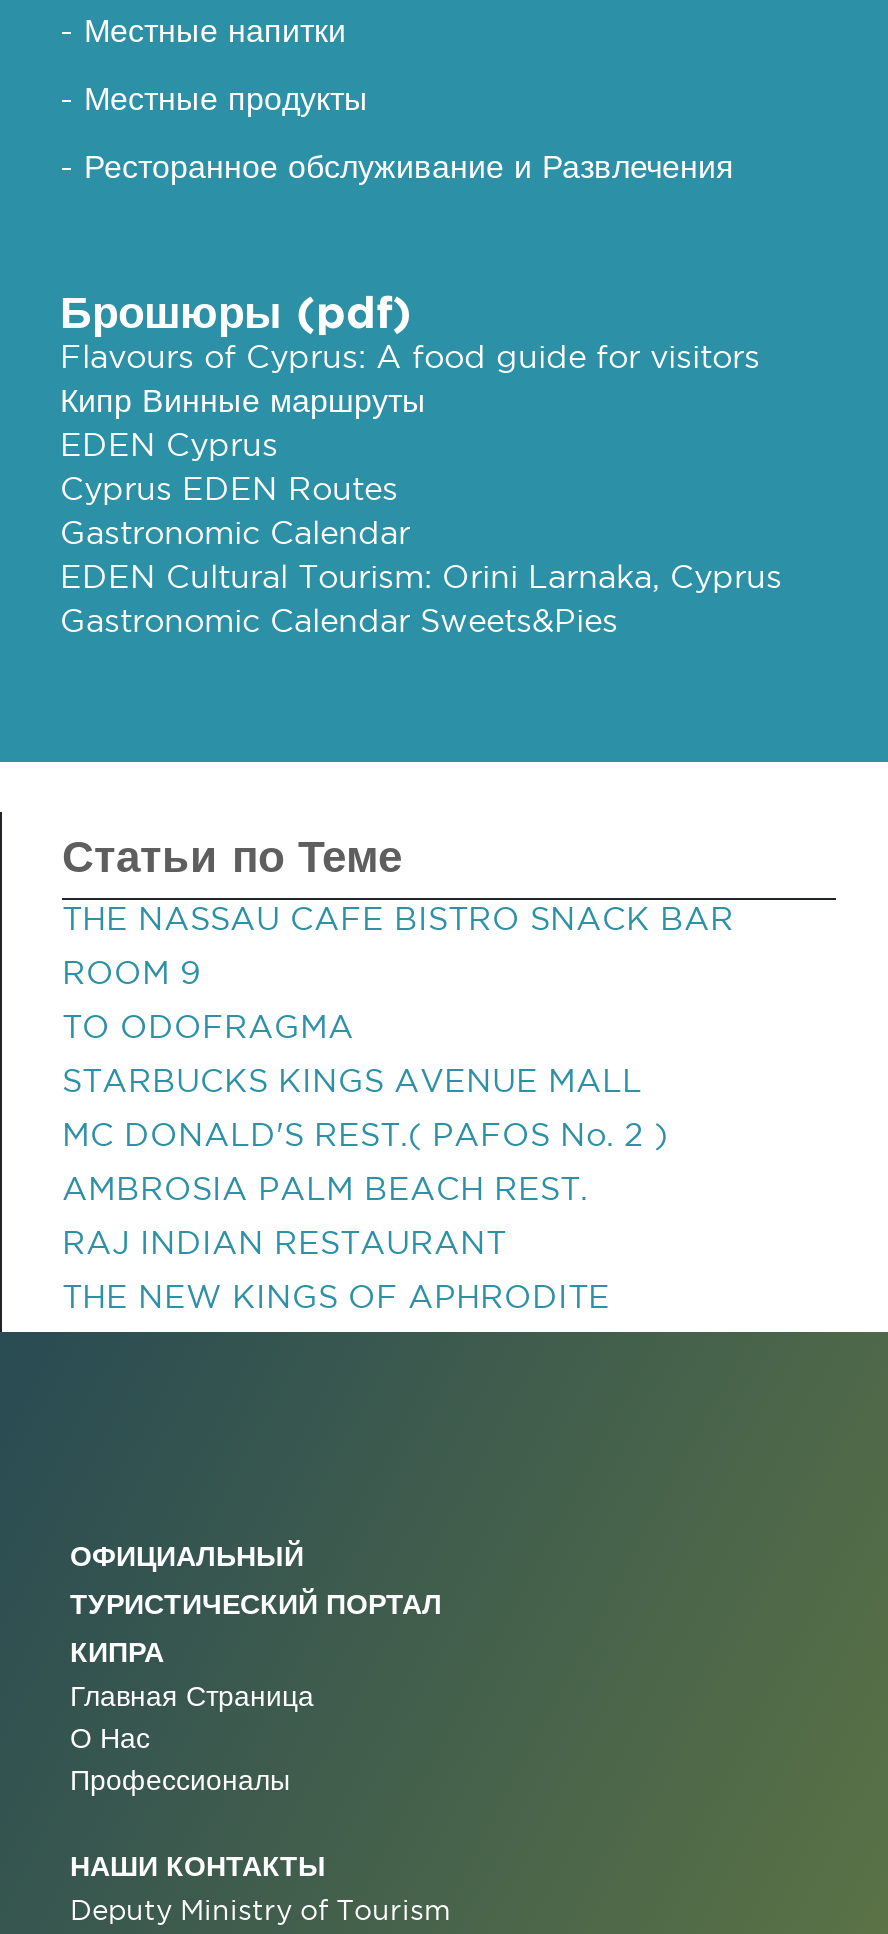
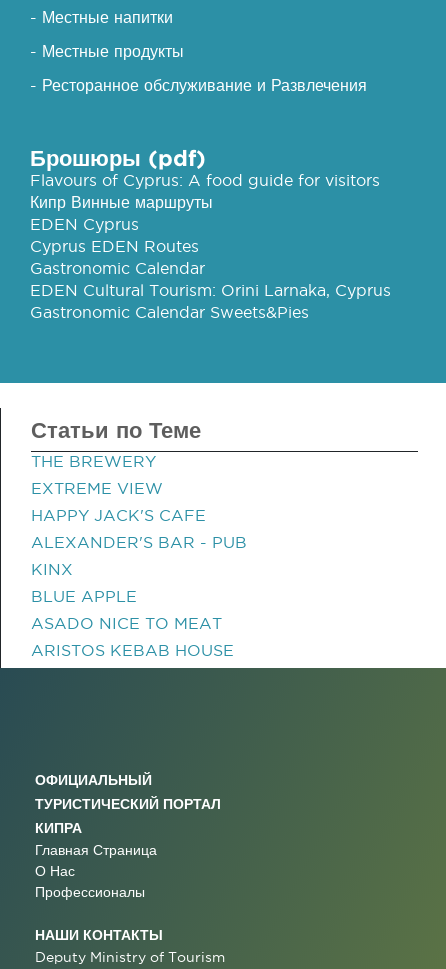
- THE NASSAU CAFE BISTRO SNACK BAR
+ THE BREWERY

- ROOM 9
+ EXTREME VIEW

- TO ODOFRAGMA
+ HAPPY JACK'S CAFE

- STARBUCKS KINGS AVENUE MALL
+ ALEXANDER'S BAR - PUB

- MC DONALD'S REST.( PAFOS No. 2 )
+ KINX

- AMBROSIA PALM BEACH REST.
+ BLUE APPLE

- RAJ INDIAN RESTAURANT
+ ASADO NICE TO MEAT

- THE NEW KINGS OF APHRODITE
+ ARISTOS KEBAB HOUSE
